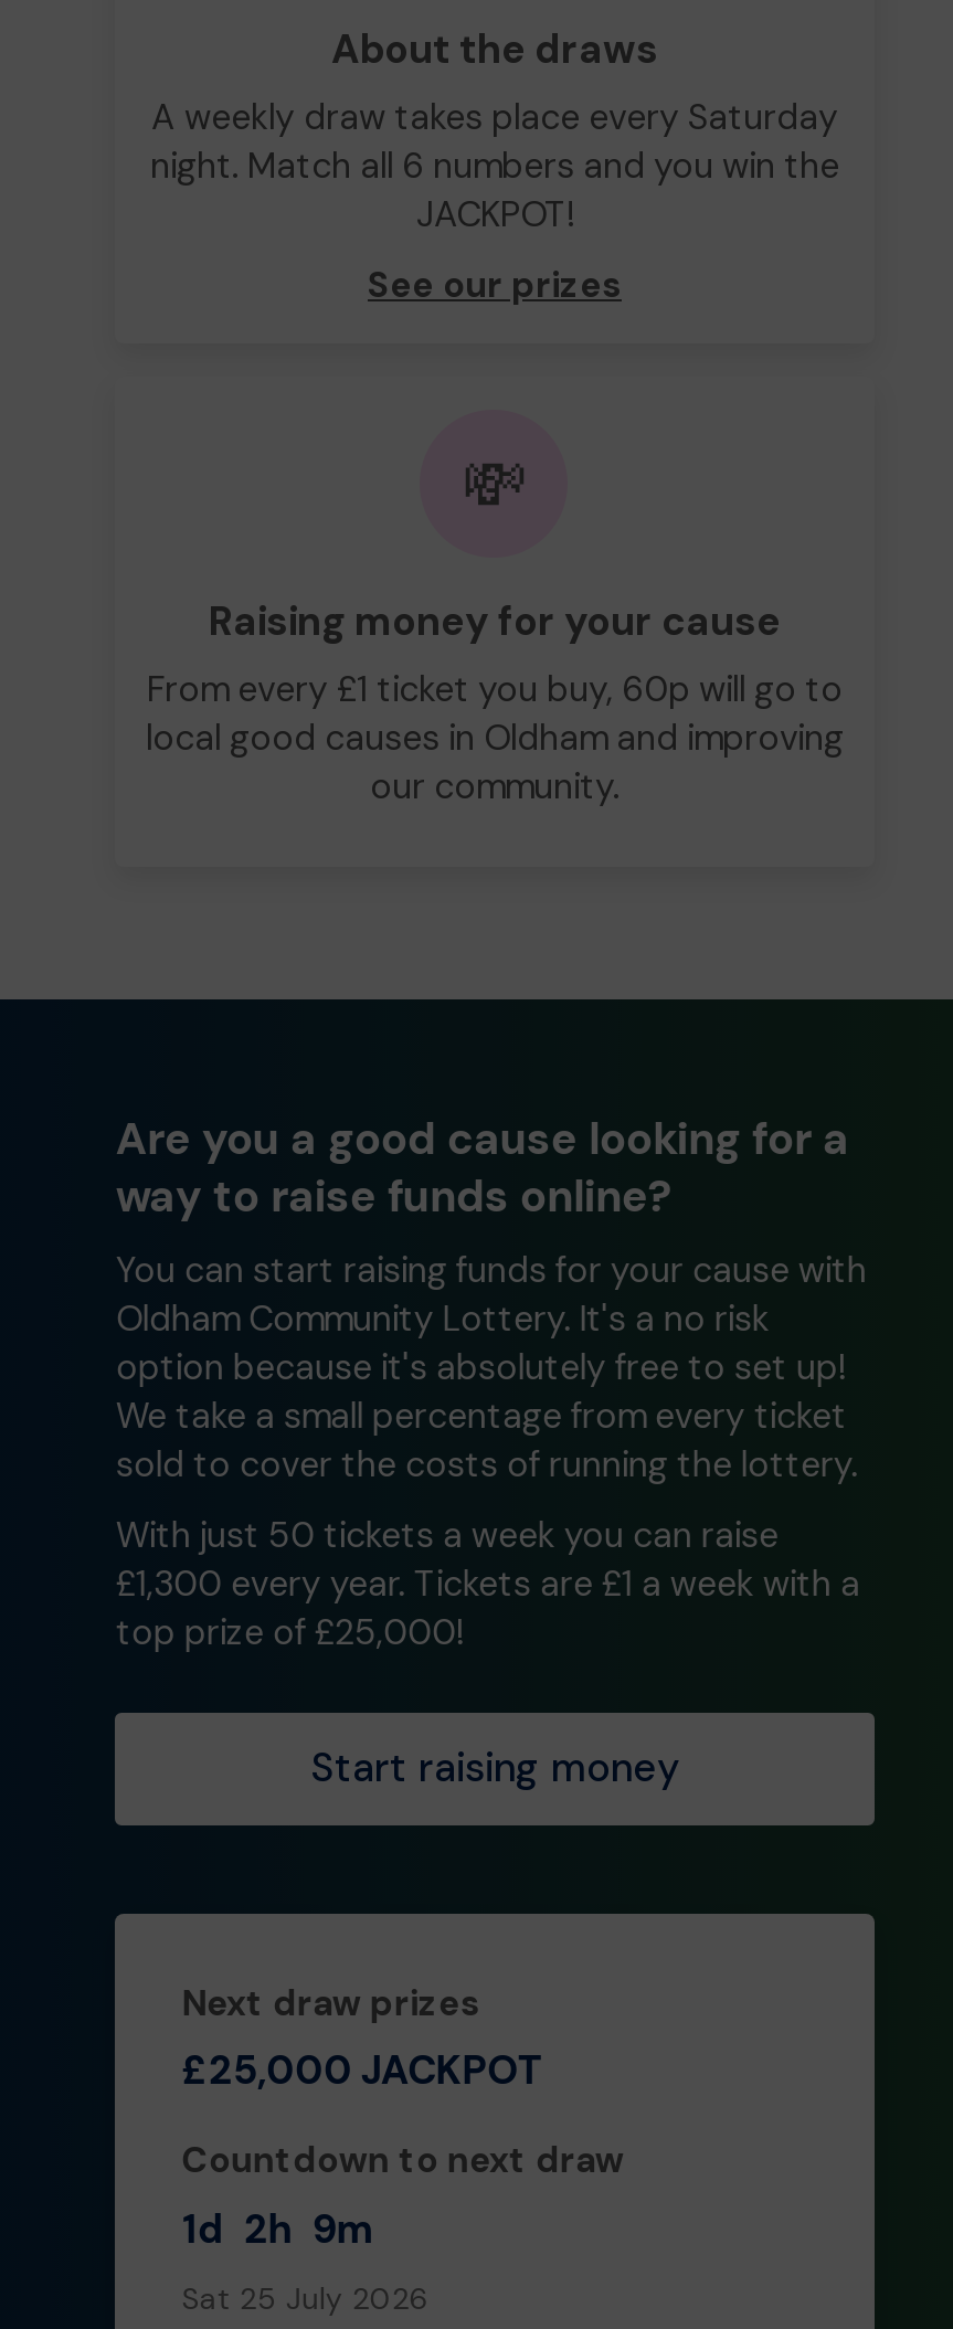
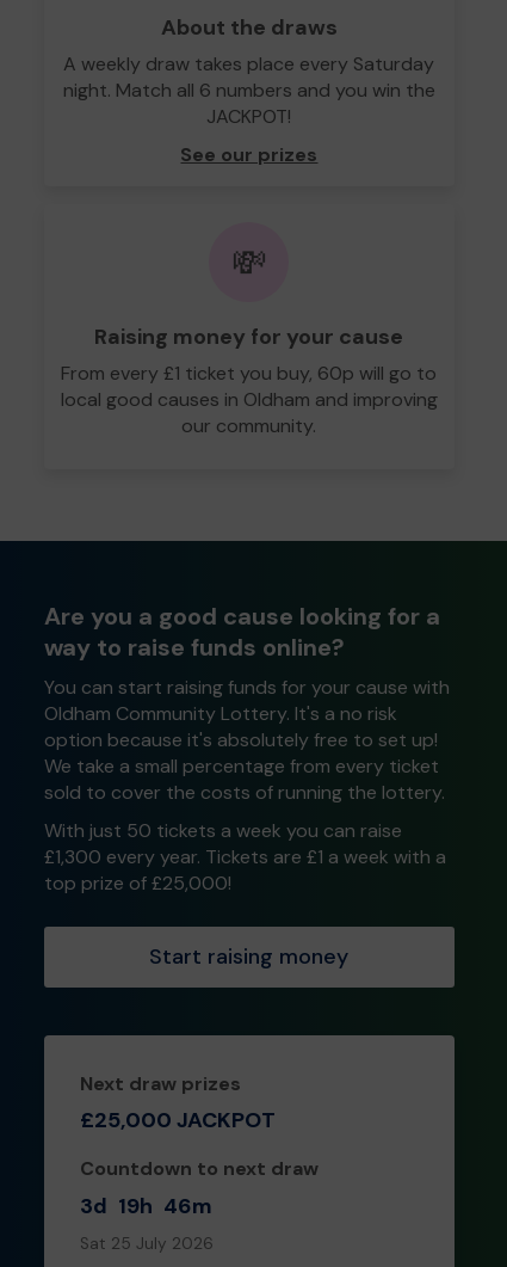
- 1d 2h 9m
+ 3d 19h 46m
